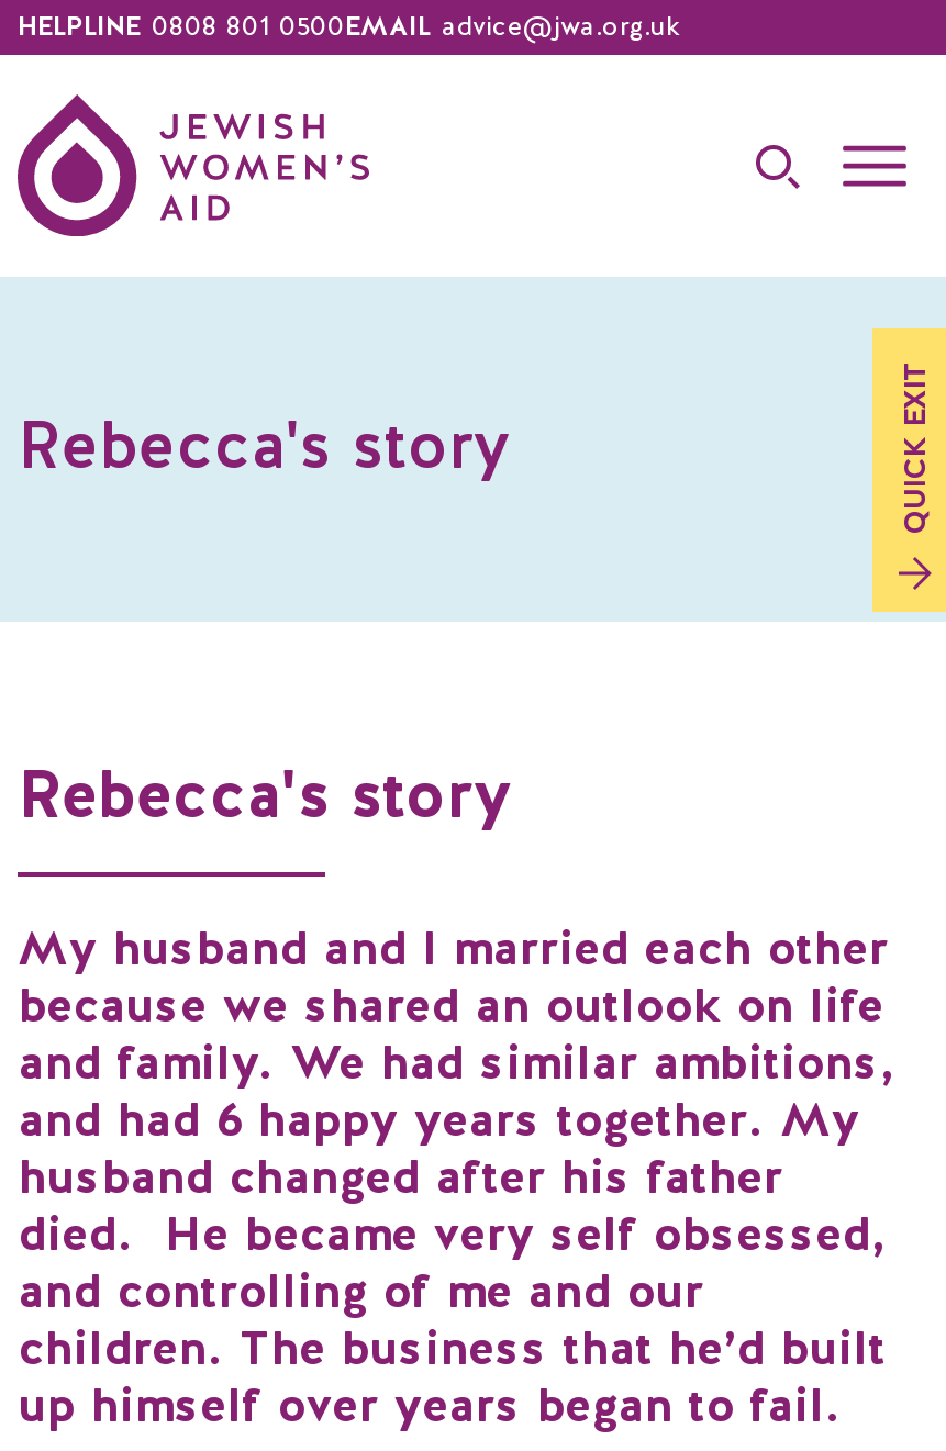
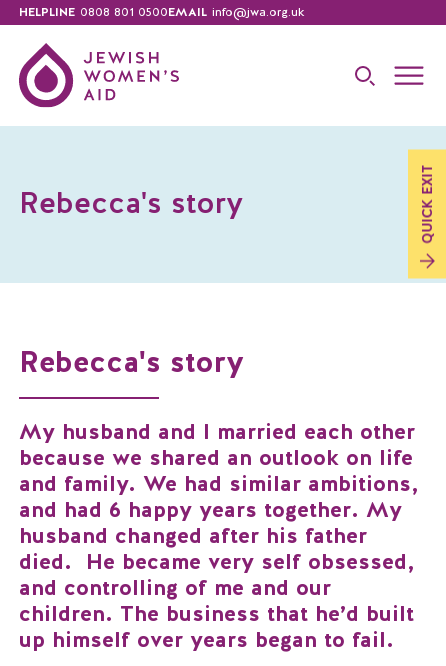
- HELPLINE 0808 801 0500EMAIL advice@jwa.org.uk
+ HELPLINE 0808 801 0500EMAIL info@jwa.org.uk
